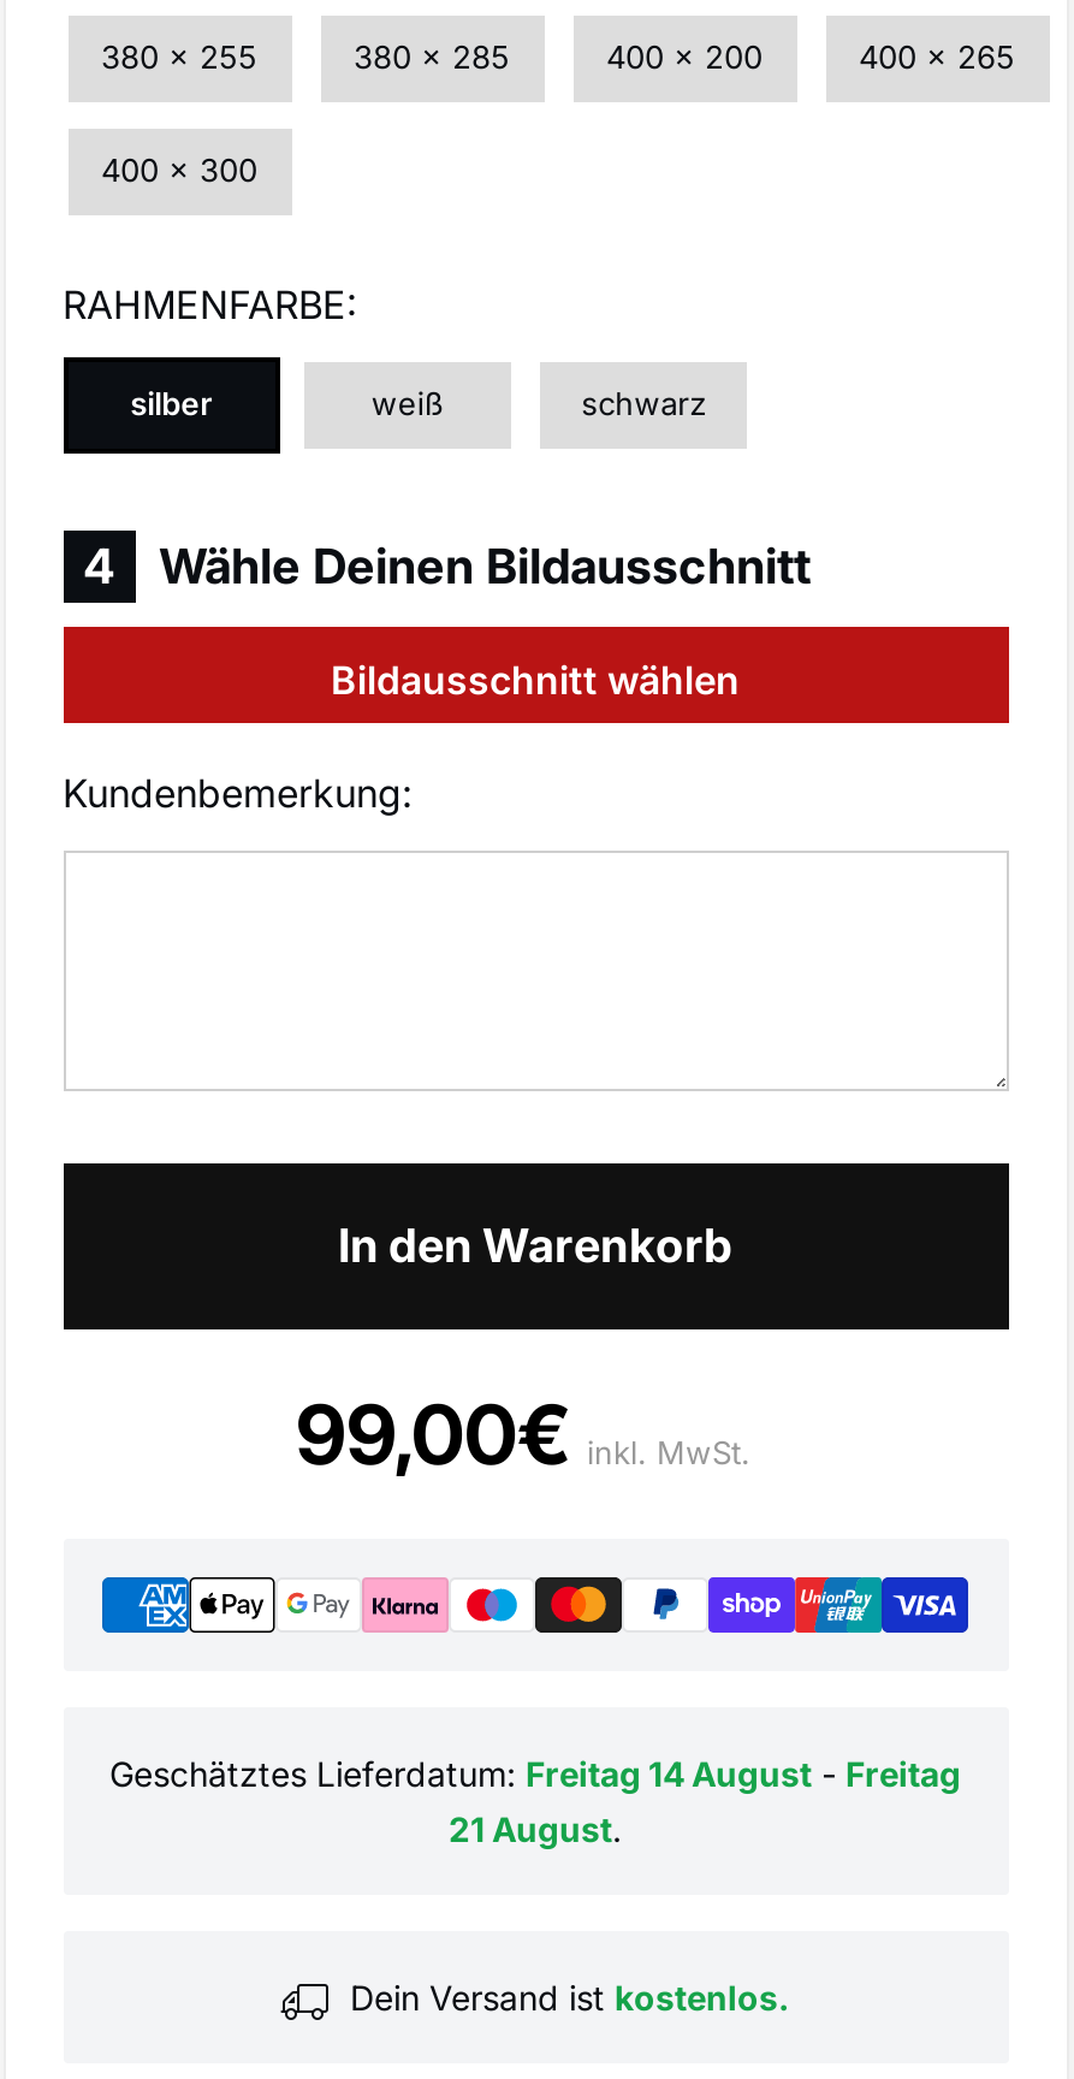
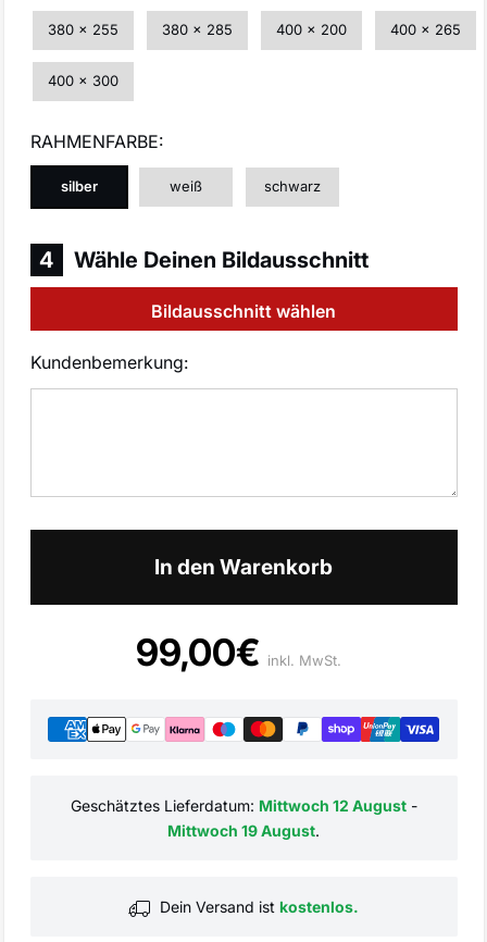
- Geschätztes Lieferdatum: Freitag 14 August - Freitag
- 21 August.
+ Geschätztes Lieferdatum: Mittwoch 12 August -
+ Mittwoch 19 August.
